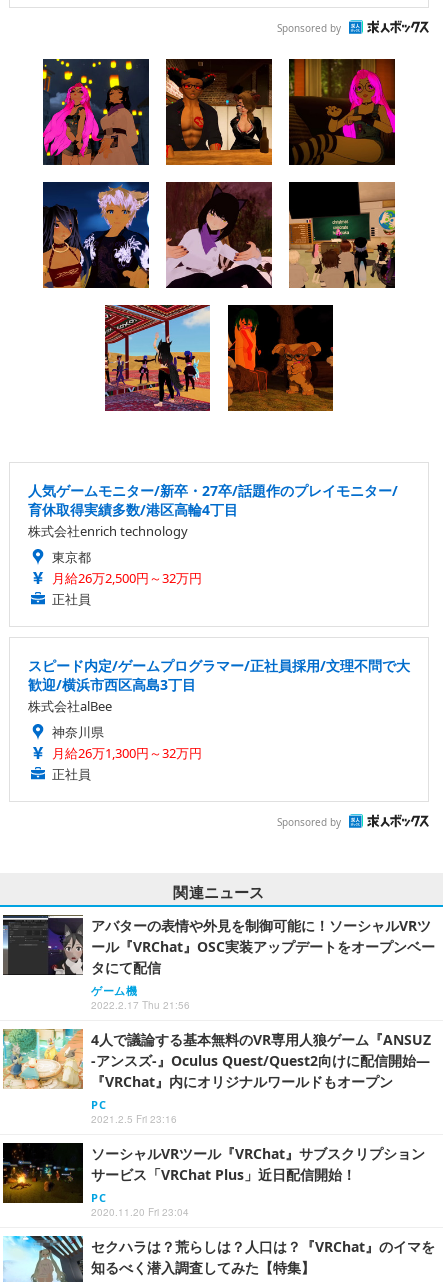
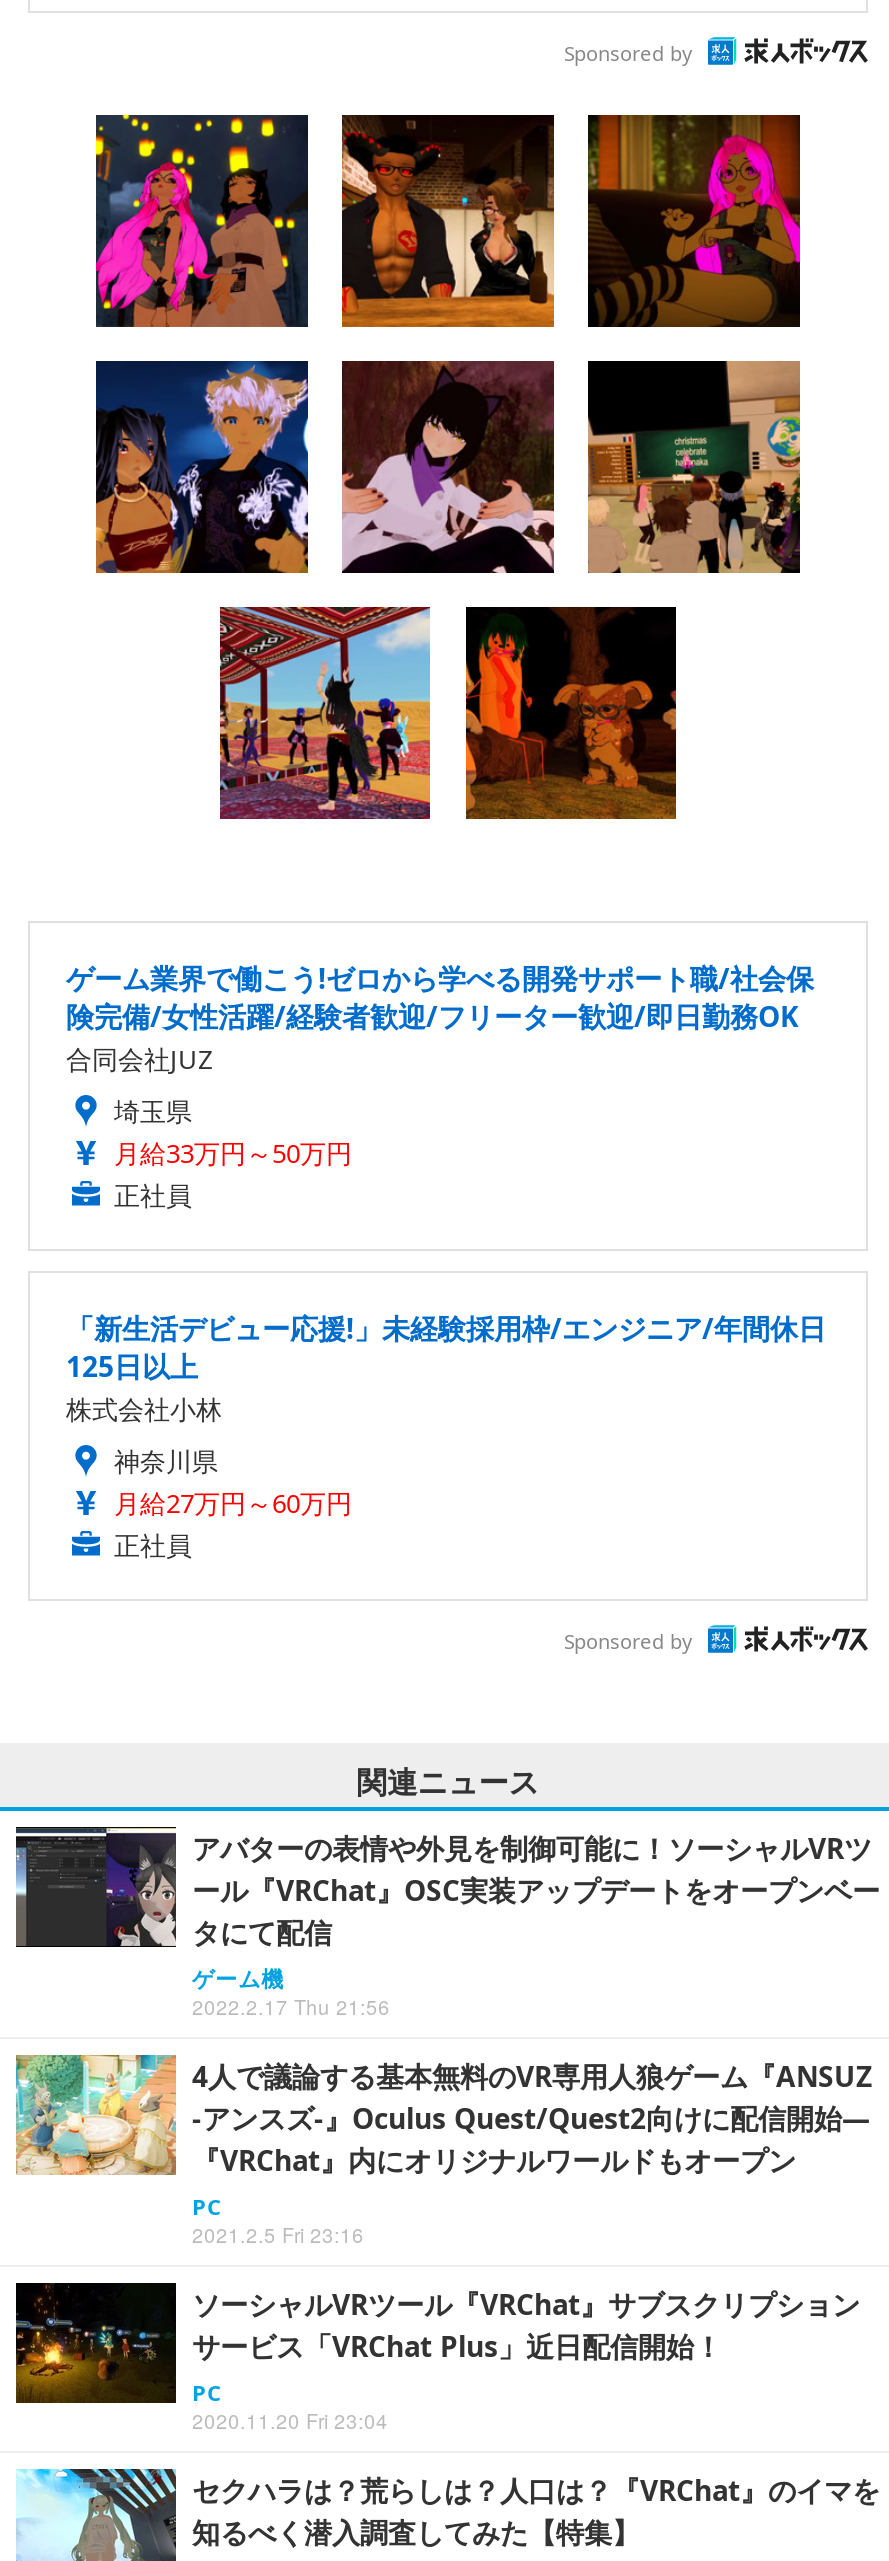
- 人気ゲームモニター/新卒・27卒/話題作のプレイモニター/
- 育休取得実績多数/港区高輪4丁目
- 株式会社enrich technology
- 東京都
- 月給26万2,500円～32万円
+ ゲーム業界で働こう!ゼロから学べる開発サポート職/社会保
+ 険完備/女性活躍/経験者歓迎/フリーター歓迎/即日勤務OK
+ 合同会社JUZ
+ 埼玉県
+ 月給33万円～50万円

- スピード内定/ゲームプログラマー/正社員採用/文理不問で大
- 歓迎/横浜市西区高島3丁目
- 株式会社alBee
+ 「新生活デビュー応援!」未経験採用枠/エンジニア/年間休日
+ 125日以上
+ 株式会社小林

- 月給26万1,300円～32万円
+ 月給27万円～60万円
